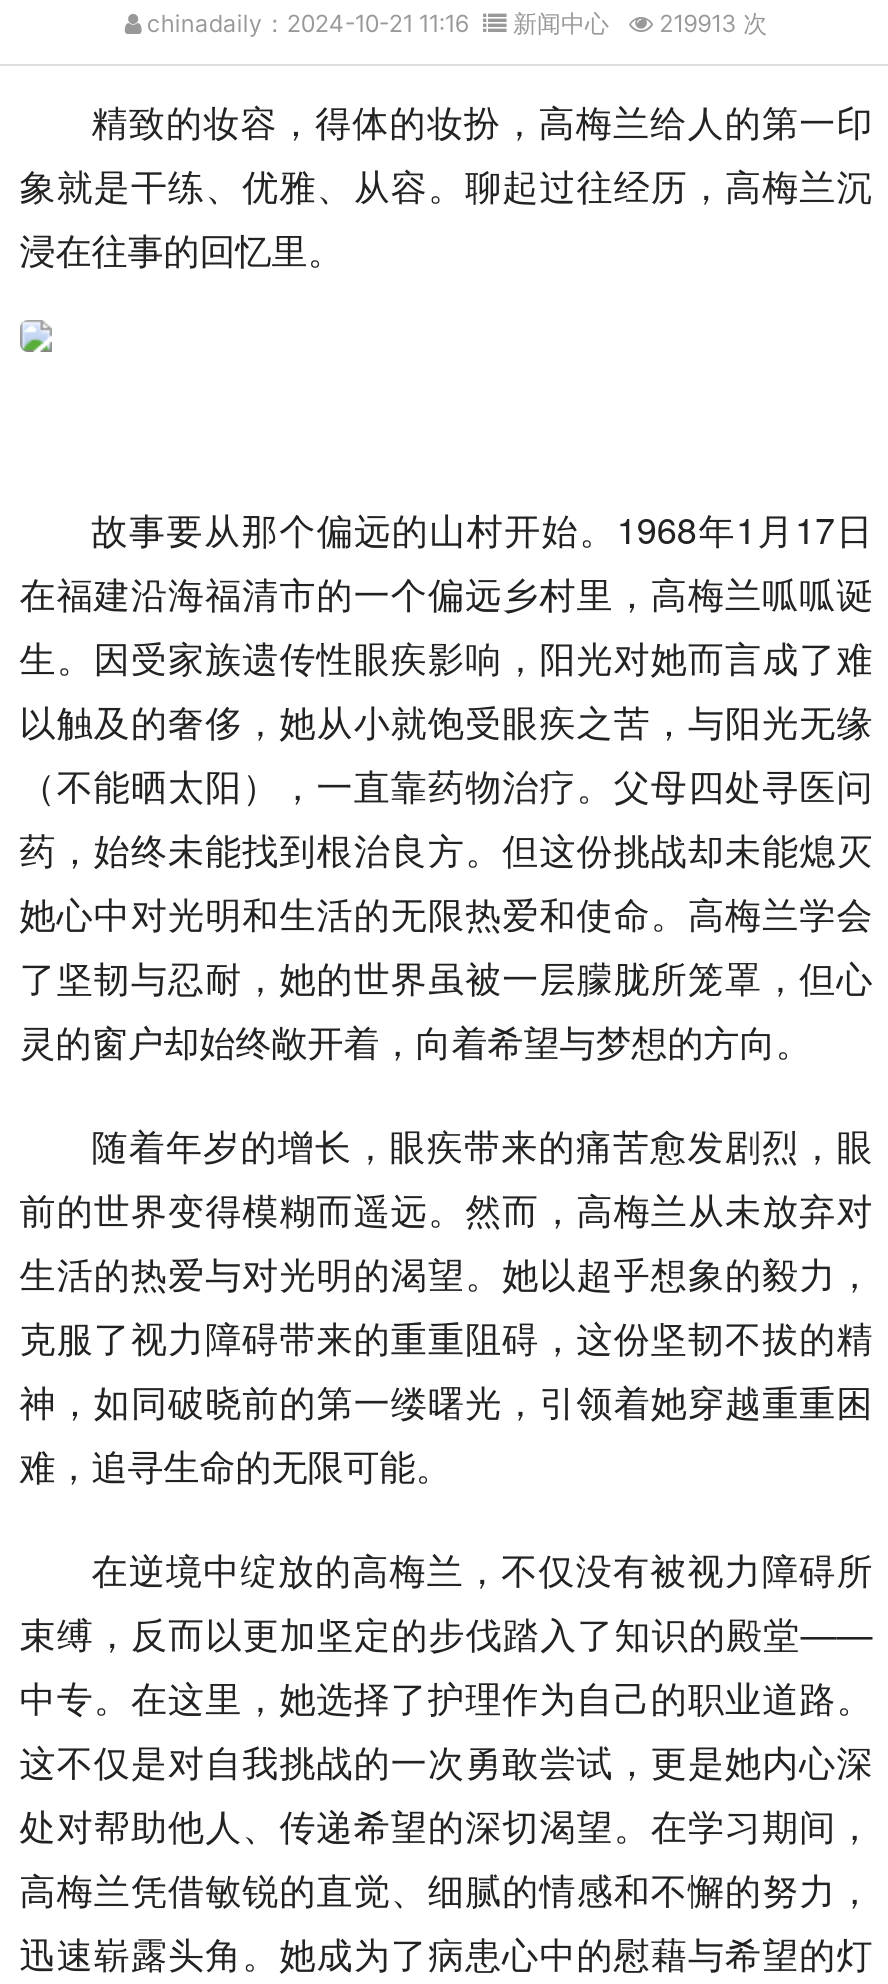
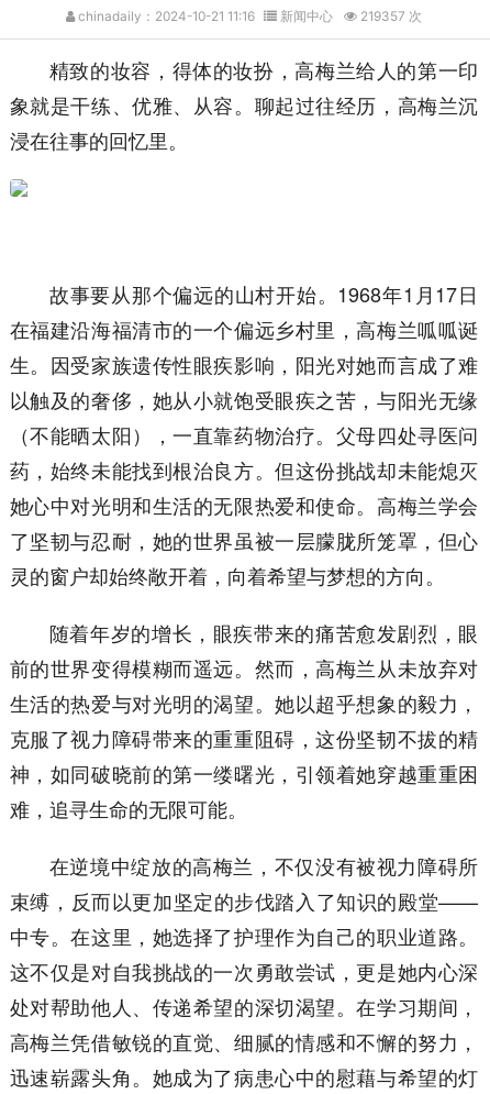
- chinadaily：2024-10-21 11:16 新闻中心 219913 次
+ chinadaily：2024-10-21 11:16 新闻中心 219357 次
